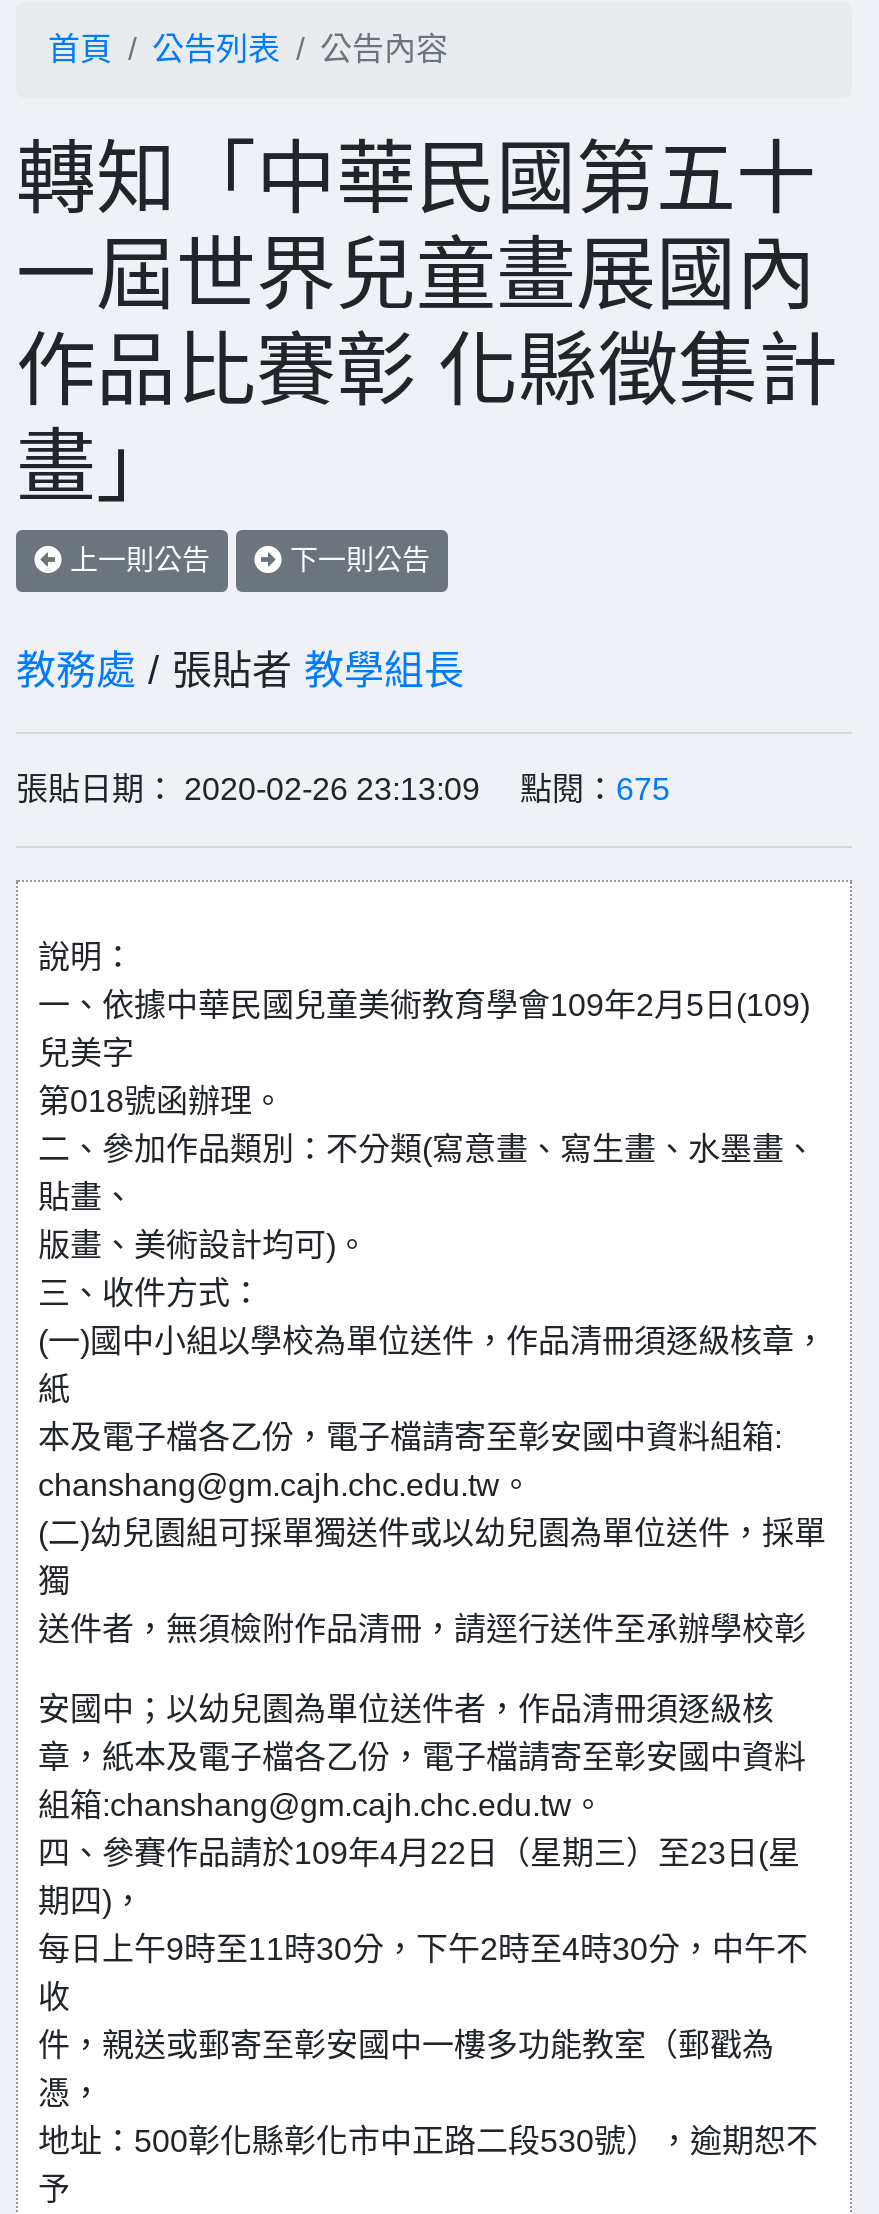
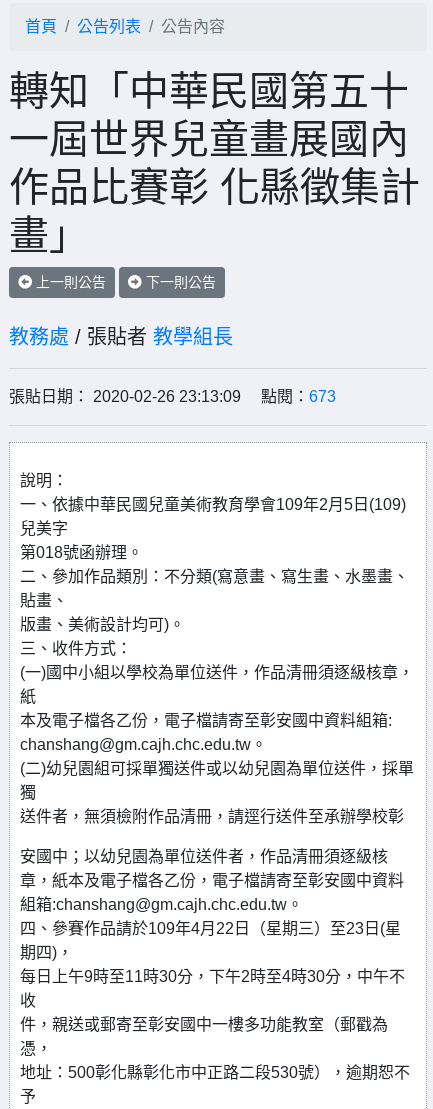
- 張貼日期： 2020-02-26 23:13:09 點閱：675
+ 張貼日期： 2020-02-26 23:13:09 點閱：673
